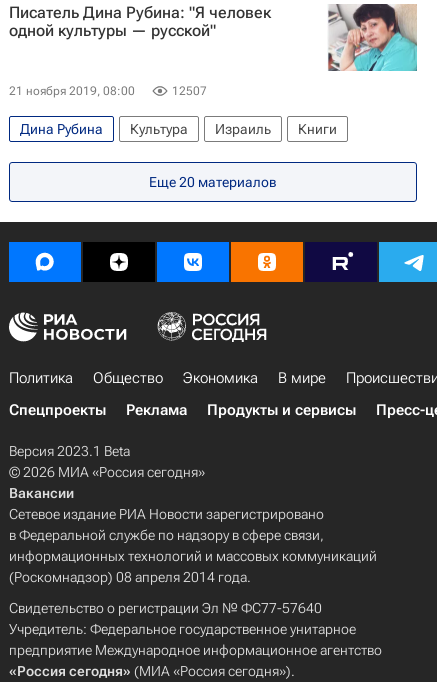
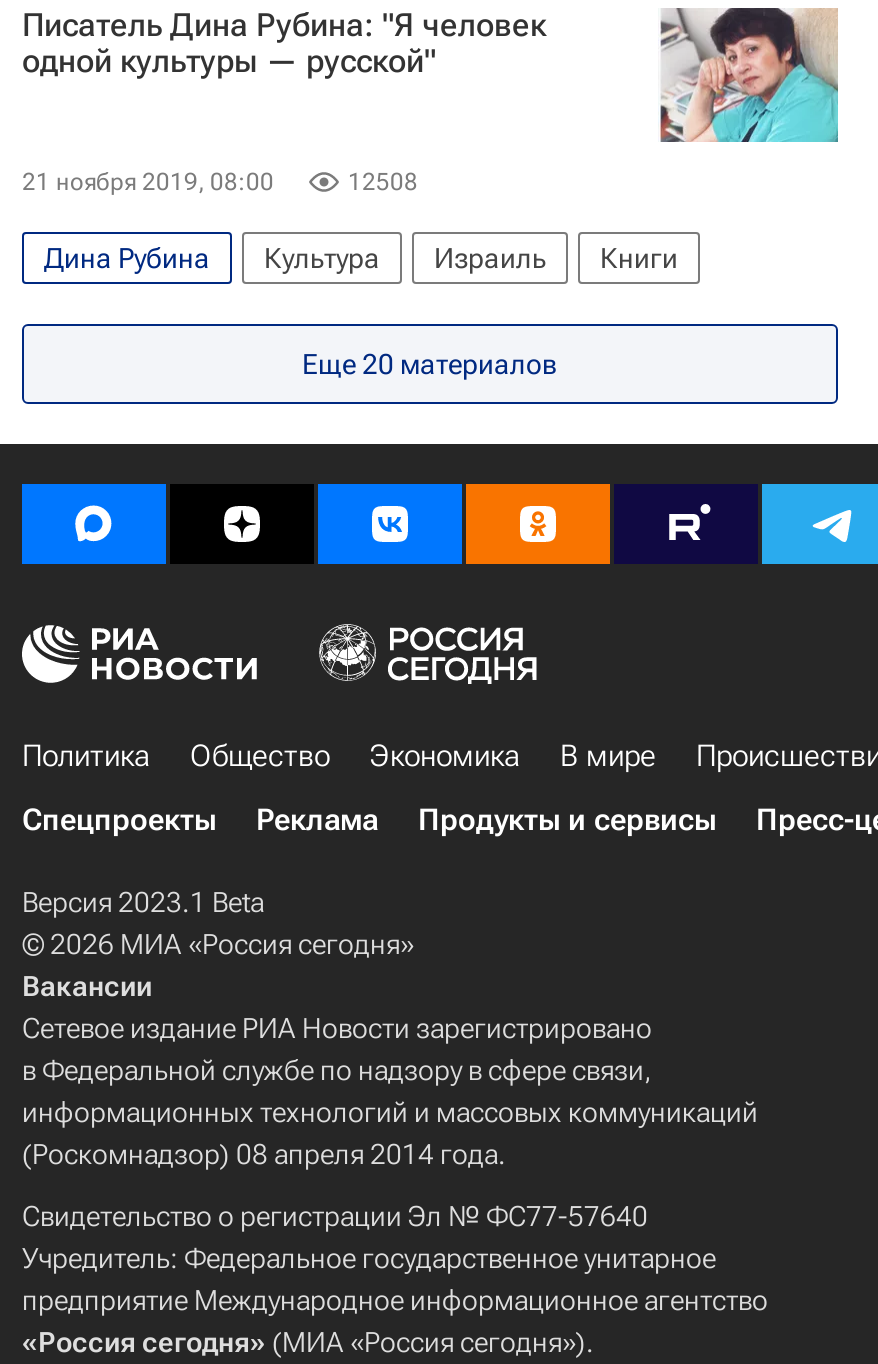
- 12507
+ 12508
